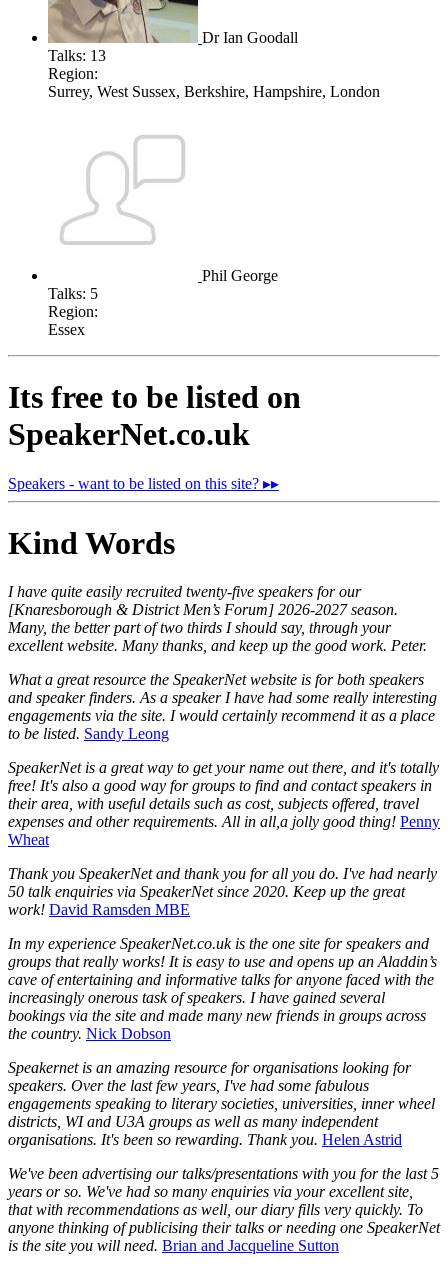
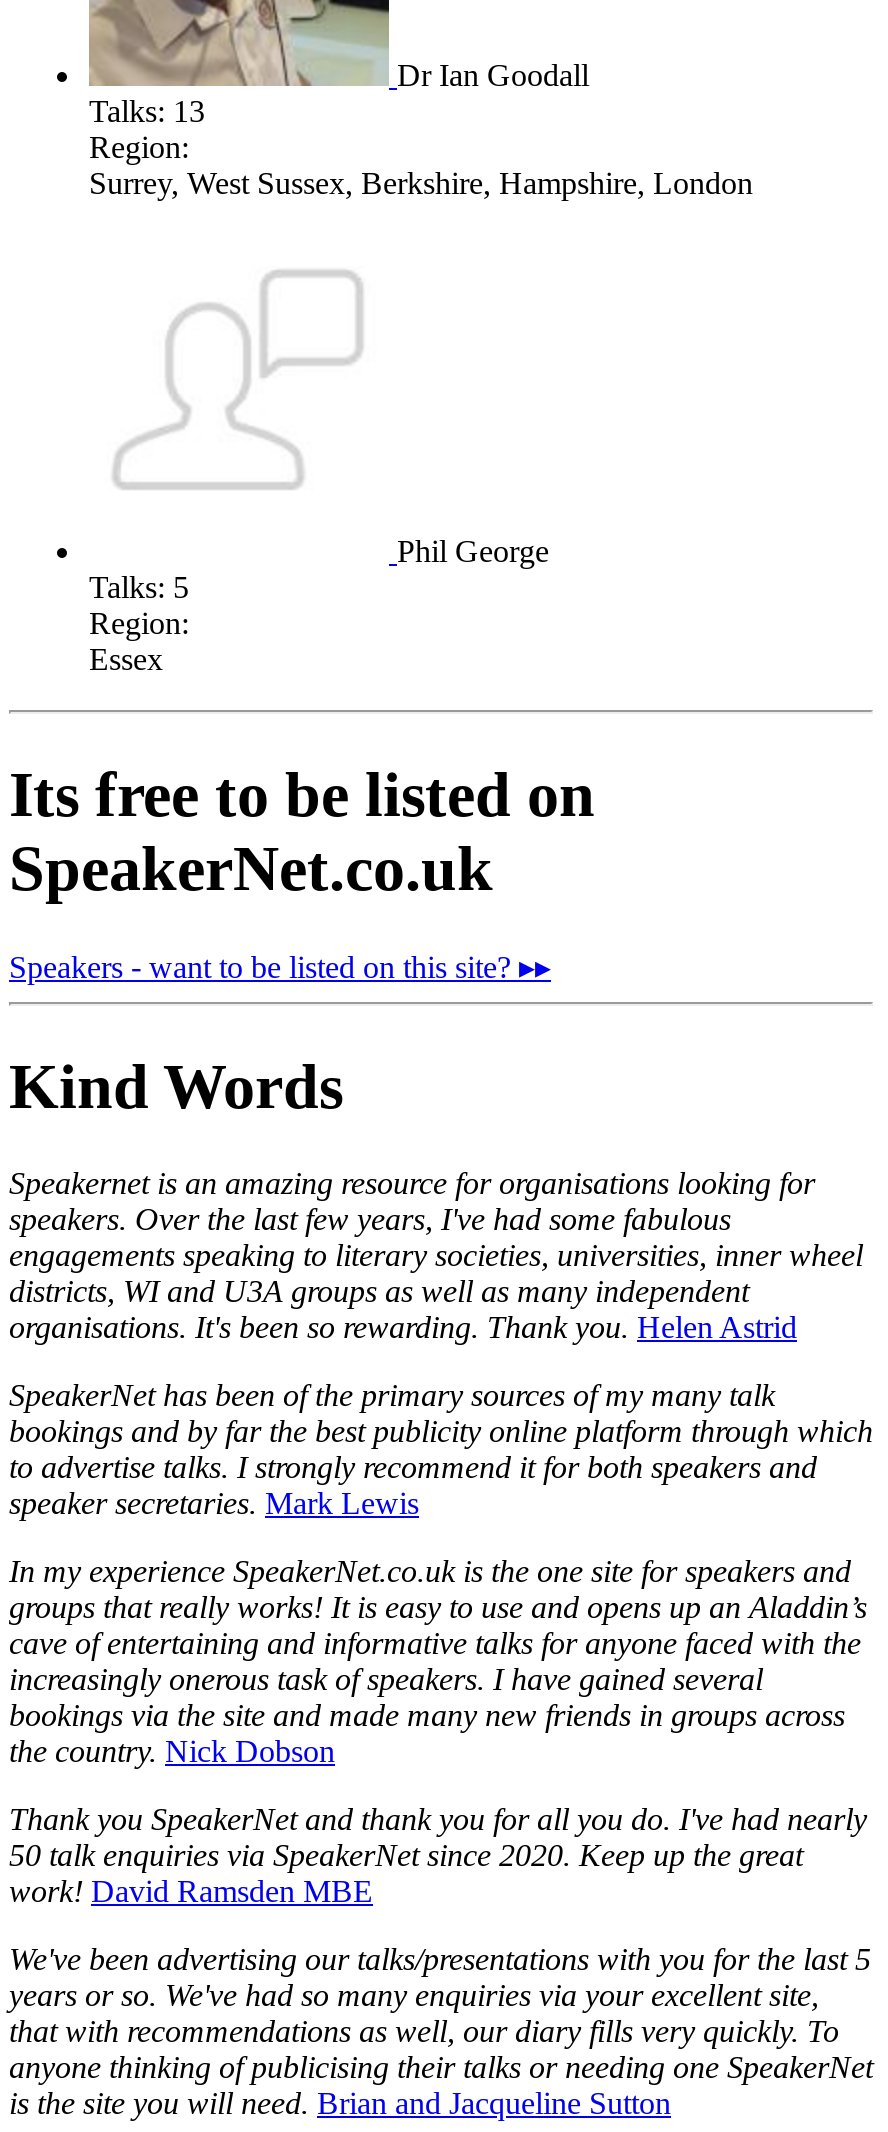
- I have quite easily recruited twenty-five speakers for our
- [Knaresborough & District Men’s Forum] 2026-2027 season.
- Many, the better part of two thirds I should say, through your
- excellent website. Many thanks, and keep up the good work. Peter.
- What a great resource the SpeakerNet website is for both speakers
- and speaker finders. As a speaker I have had some really interesting
- engagements via the site. I would certainly recommend it as a place
- to be listed. Sandy Leong
- SpeakerNet is a great way to get your name out there, and it's totally
- free! It's also a good way for groups to find and contact speakers in
- their area, with useful details such as cost, subjects offered, travel
- expenses and other requirements. All in all,a jolly good thing! Penny
- Wheat
+ SpeakerNet has been of the primary sources of my many talk
+ bookings and by far the best publicity online platform through which
+ to advertise talks. I strongly recommend it for both speakers and
+ speaker secretaries. Mark Lewis

moved down: Thank you SpeakerNet and thank you for all you do. I've had nearly | 50 talk enquiries via SpeakerNet since 2020. Keep up the great | work! David Ramsden MBE

moved up: Speakernet is an amazing resource for organisations looking for | speakers. Over the last few years, I've had some fabulous | engagements speaking to literary societies, universities, inner wheel | districts, WI and U3A groups as well as many independent | organisations. It's been so rewarding. Thank you. Helen Astrid
